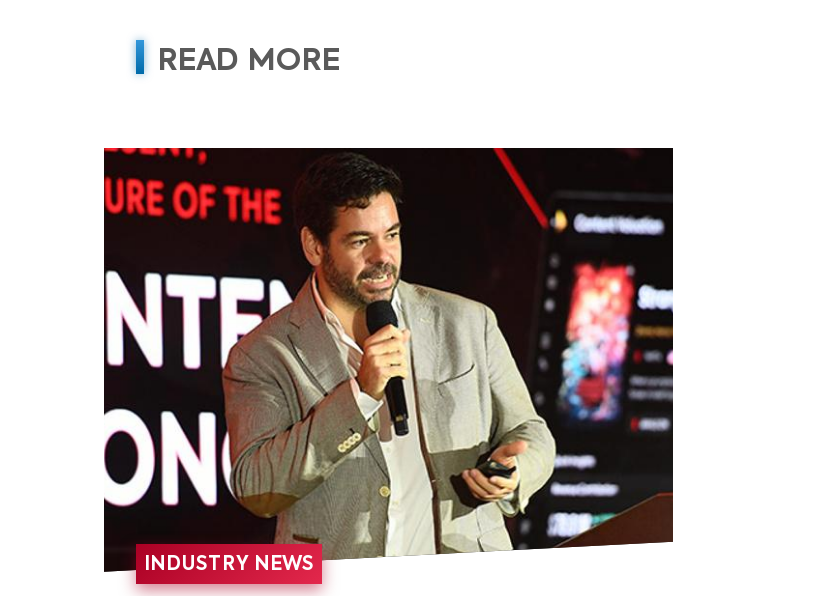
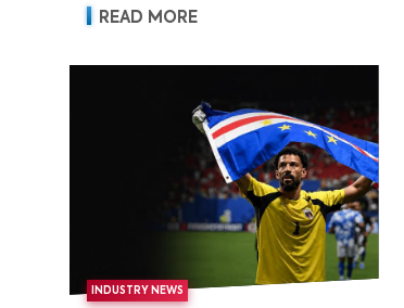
- [image]
+ [image]
